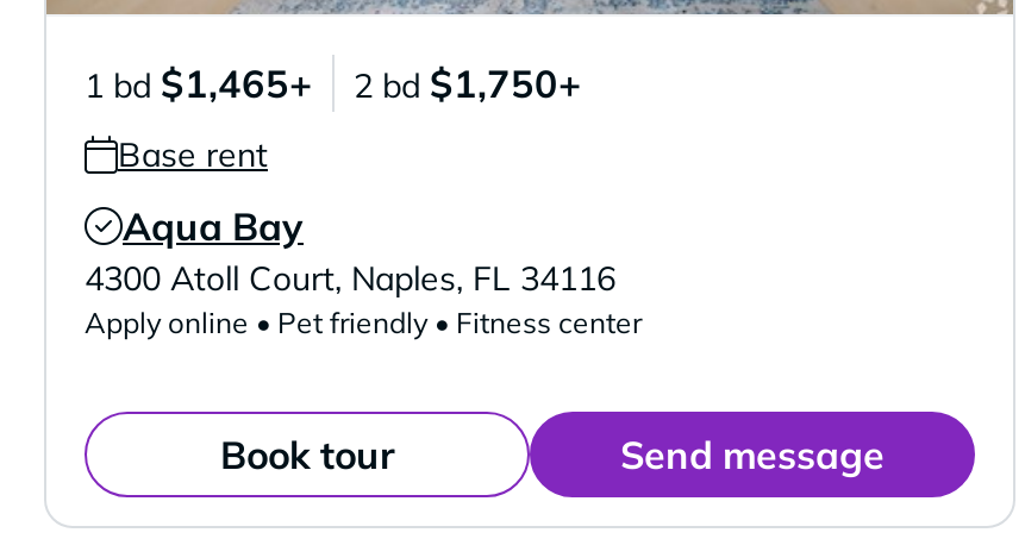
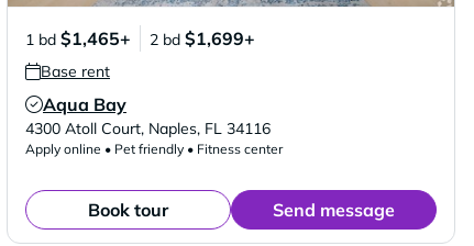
- 1 bd $1,465+ 2 bd $1,750+
+ 1 bd $1,465+ 2 bd $1,699+
